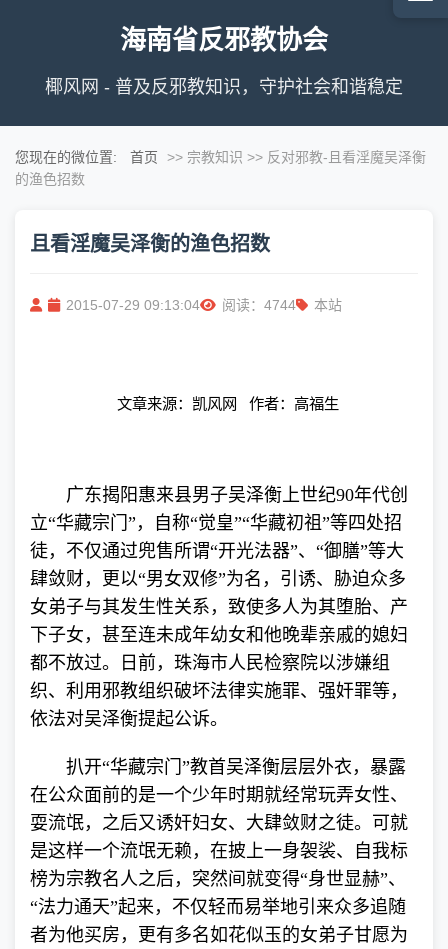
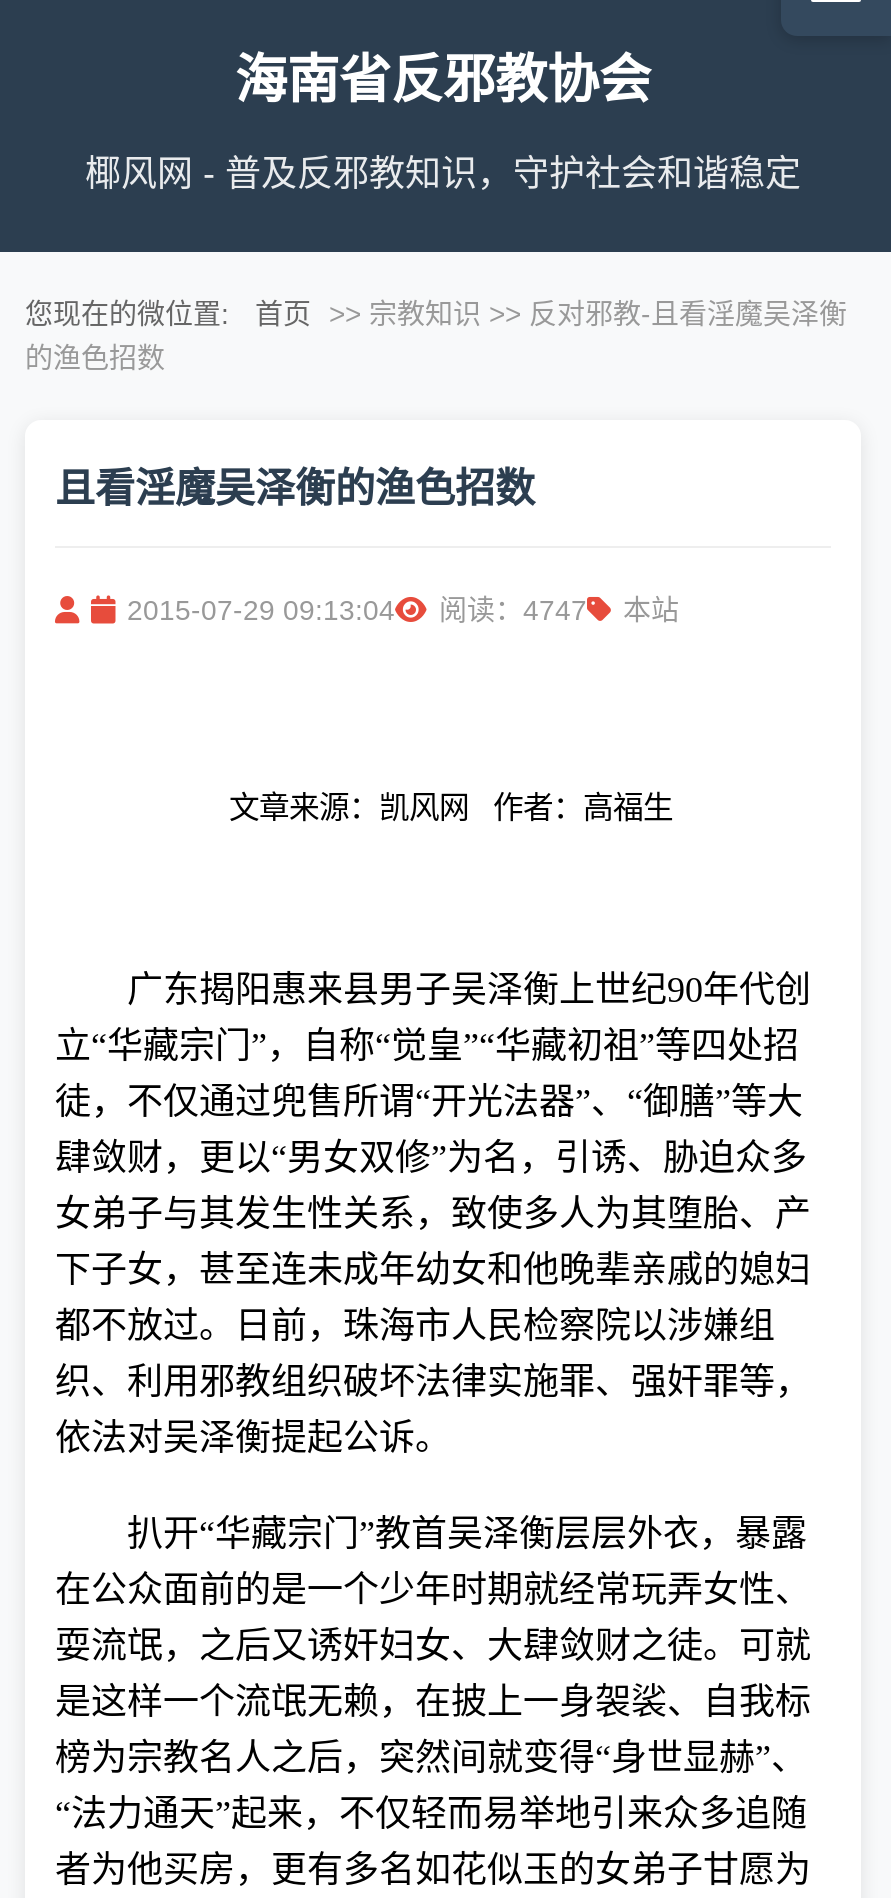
- 2015-07-29 09:13:04 阅读：4744 本站
+ 2015-07-29 09:13:04 阅读：4747 本站
